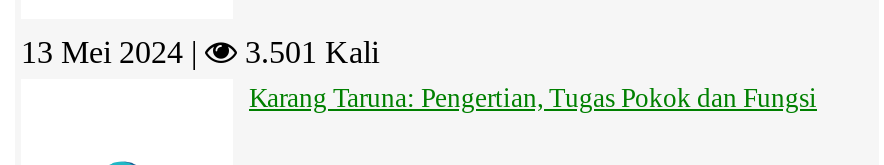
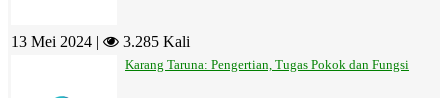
- 3.501 Kali
+ 3.285 Kali
